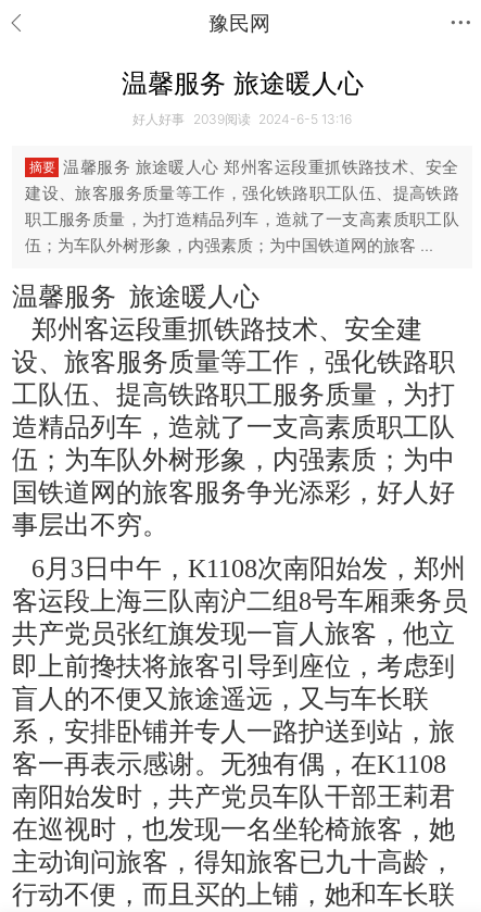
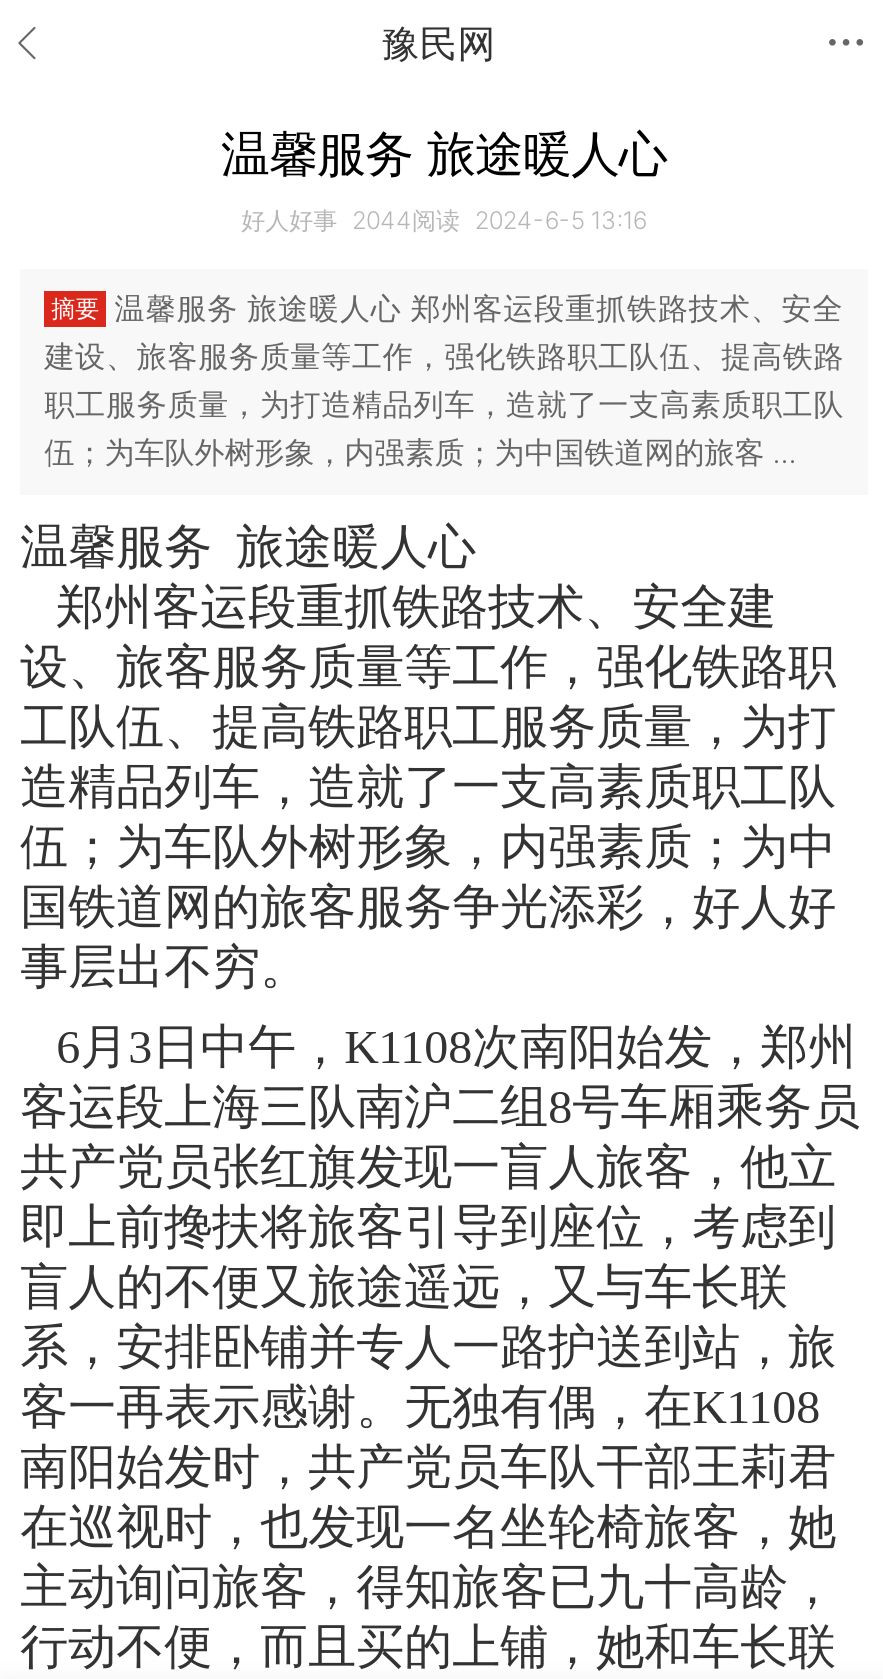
- 好人好事 2039阅读 2024-6-5 13:16
+ 好人好事 2044阅读 2024-6-5 13:16
